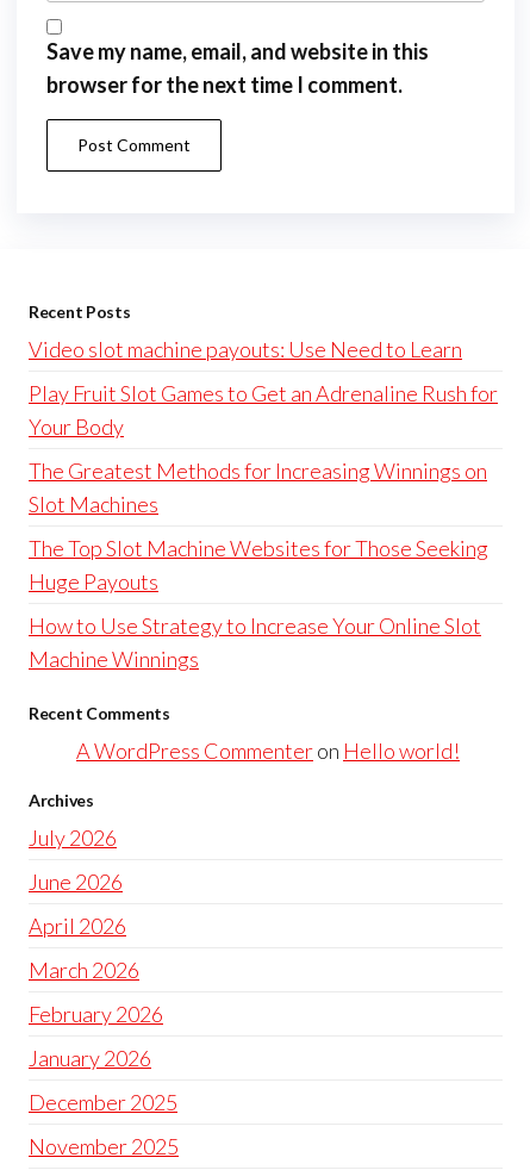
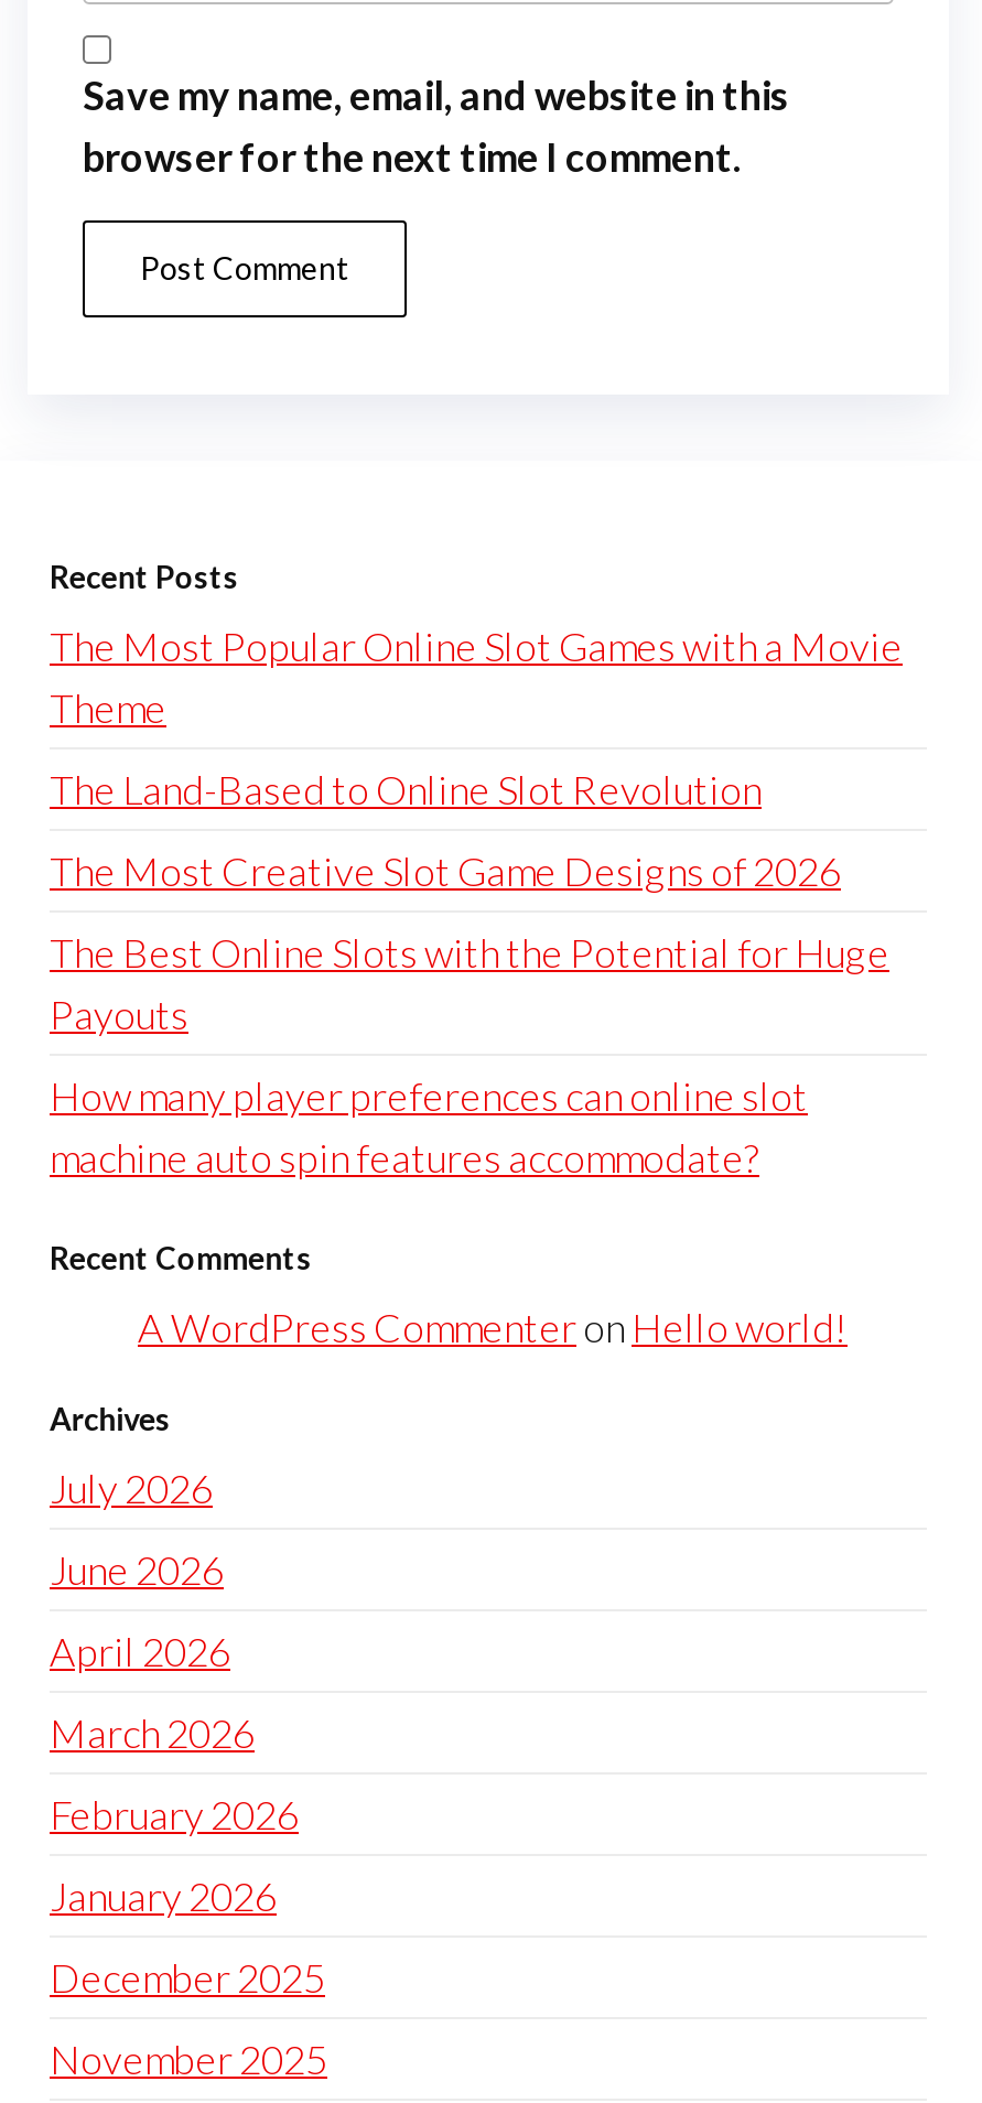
- Video slot machine payouts: Use Need to Learn
+ The Most Popular Online Slot Games with a Movie
+ Theme

- Play Fruit Slot Games to Get an Adrenaline Rush for
- Your Body
+ The Land-Based to Online Slot Revolution

- The Greatest Methods for Increasing Winnings on
- Slot Machines
+ The Most Creative Slot Game Designs of 2026

- The Top Slot Machine Websites for Those Seeking
- Huge Payouts
+ The Best Online Slots with the Potential for Huge
+ Payouts

- How to Use Strategy to Increase Your Online Slot
- Machine Winnings
+ How many player preferences can online slot
+ machine auto spin features accommodate?
